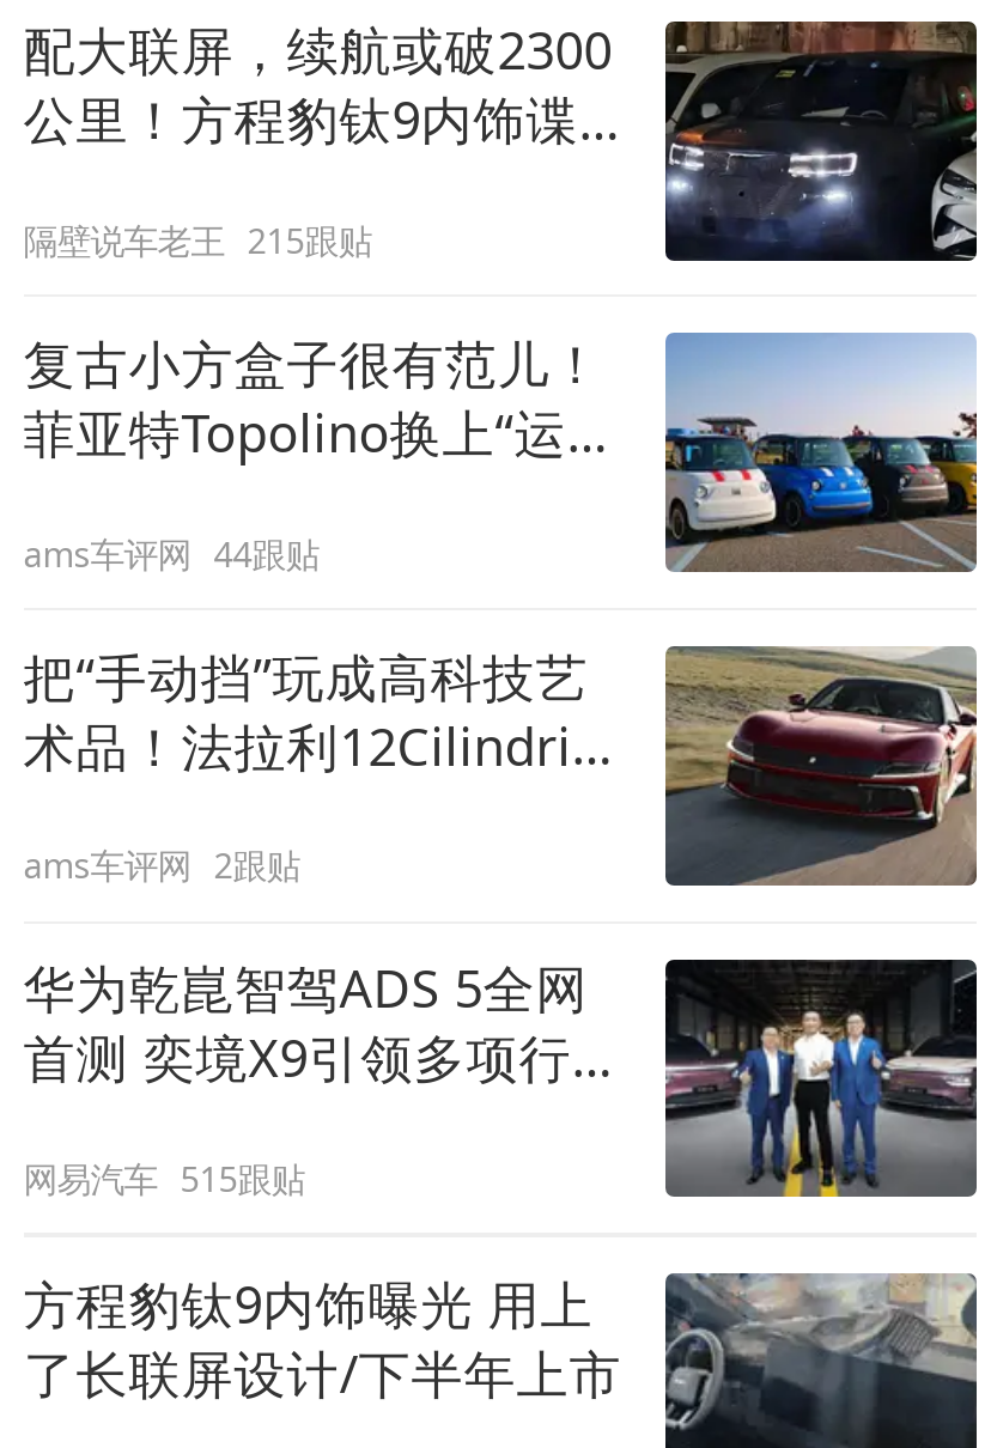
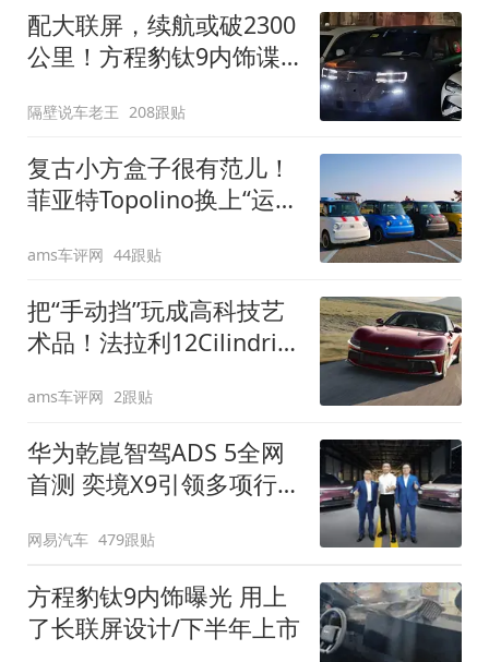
- 隔壁说车老王 215跟贴
+ 隔壁说车老王 208跟贴

- 网易汽车 515跟贴
+ 网易汽车 479跟贴
